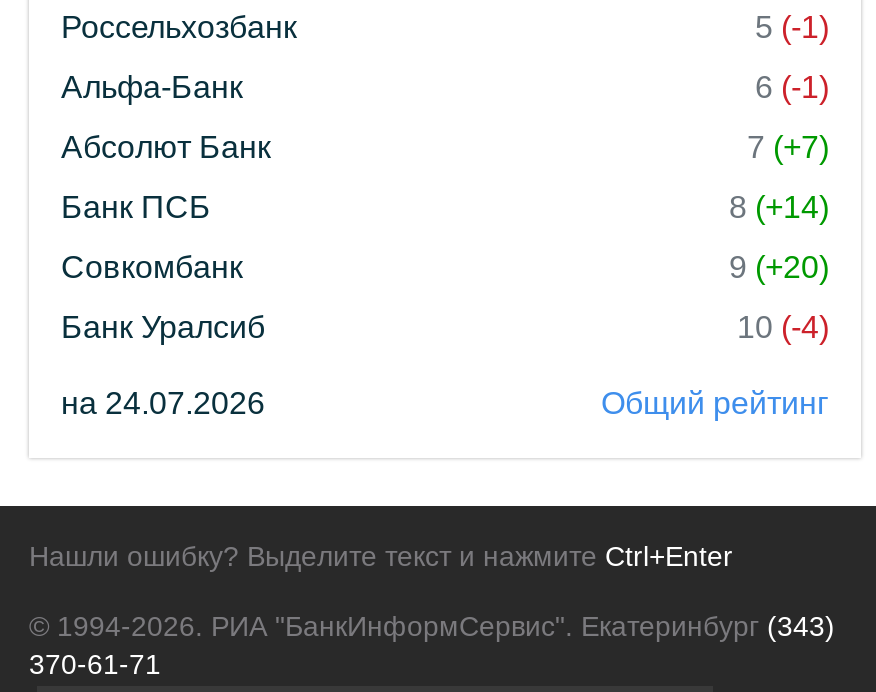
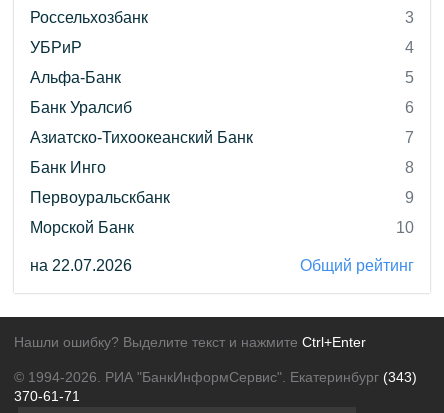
- 5 (-1)
+ 3
+ УБРиР
+ 4

- 6 (-1)
- Абсолют Банк
- 7 (+7)
- Банк ПСБ
- 8 (+14)
- Совкомбанк
- 9 (+20)
+ 5

- 10 (-4)
- на 24.07.2026
+ 6
+ Азиатско-Тихоокеанский Банк
+ 7
+ Банк Инго
+ 8
+ Первоуральскбанк
+ 9
+ Морской Банк
+ 10
+ на 22.07.2026

moved up: Банк Уралсиб
